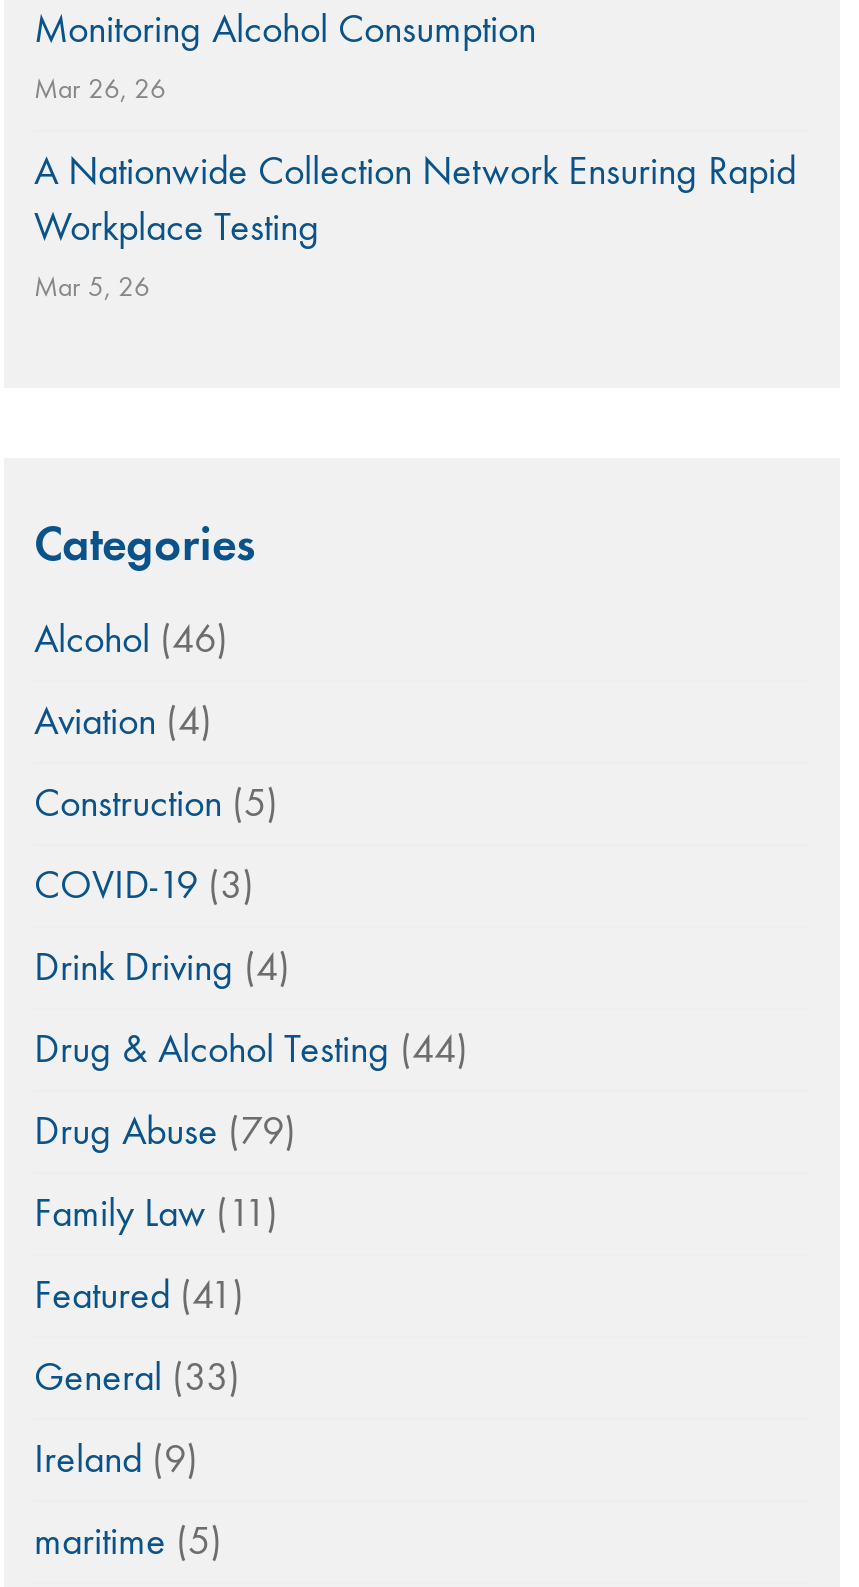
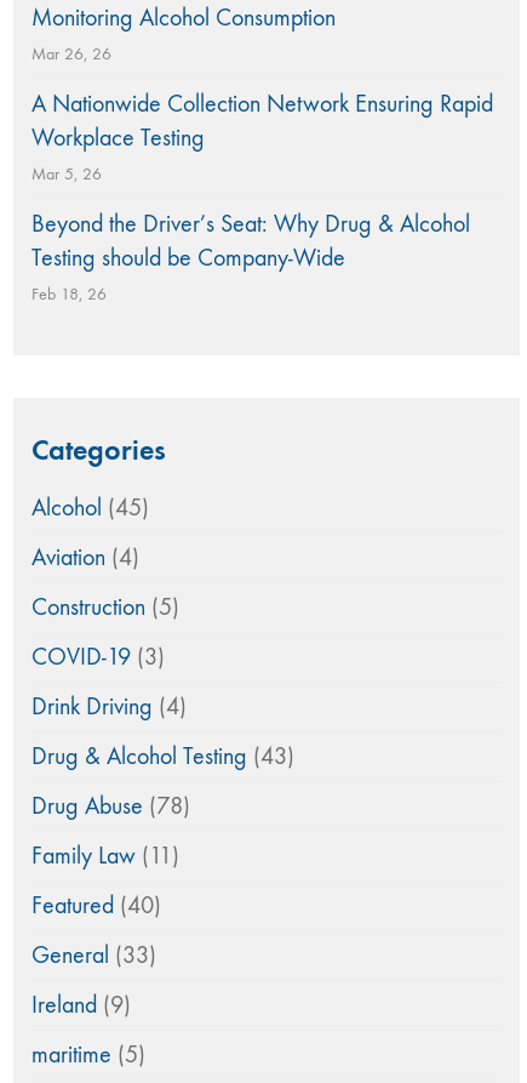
+ Beyond the Driver’s Seat: Why Drug & Alcohol
+ Testing should be Company-Wide
+ Feb 18, 26

- Alcohol (46)
+ Alcohol (45)

- Drug & Alcohol Testing (44)
+ Drug & Alcohol Testing (43)

- Drug Abuse (79)
+ Drug Abuse (78)

- Featured (41)
+ Featured (40)
